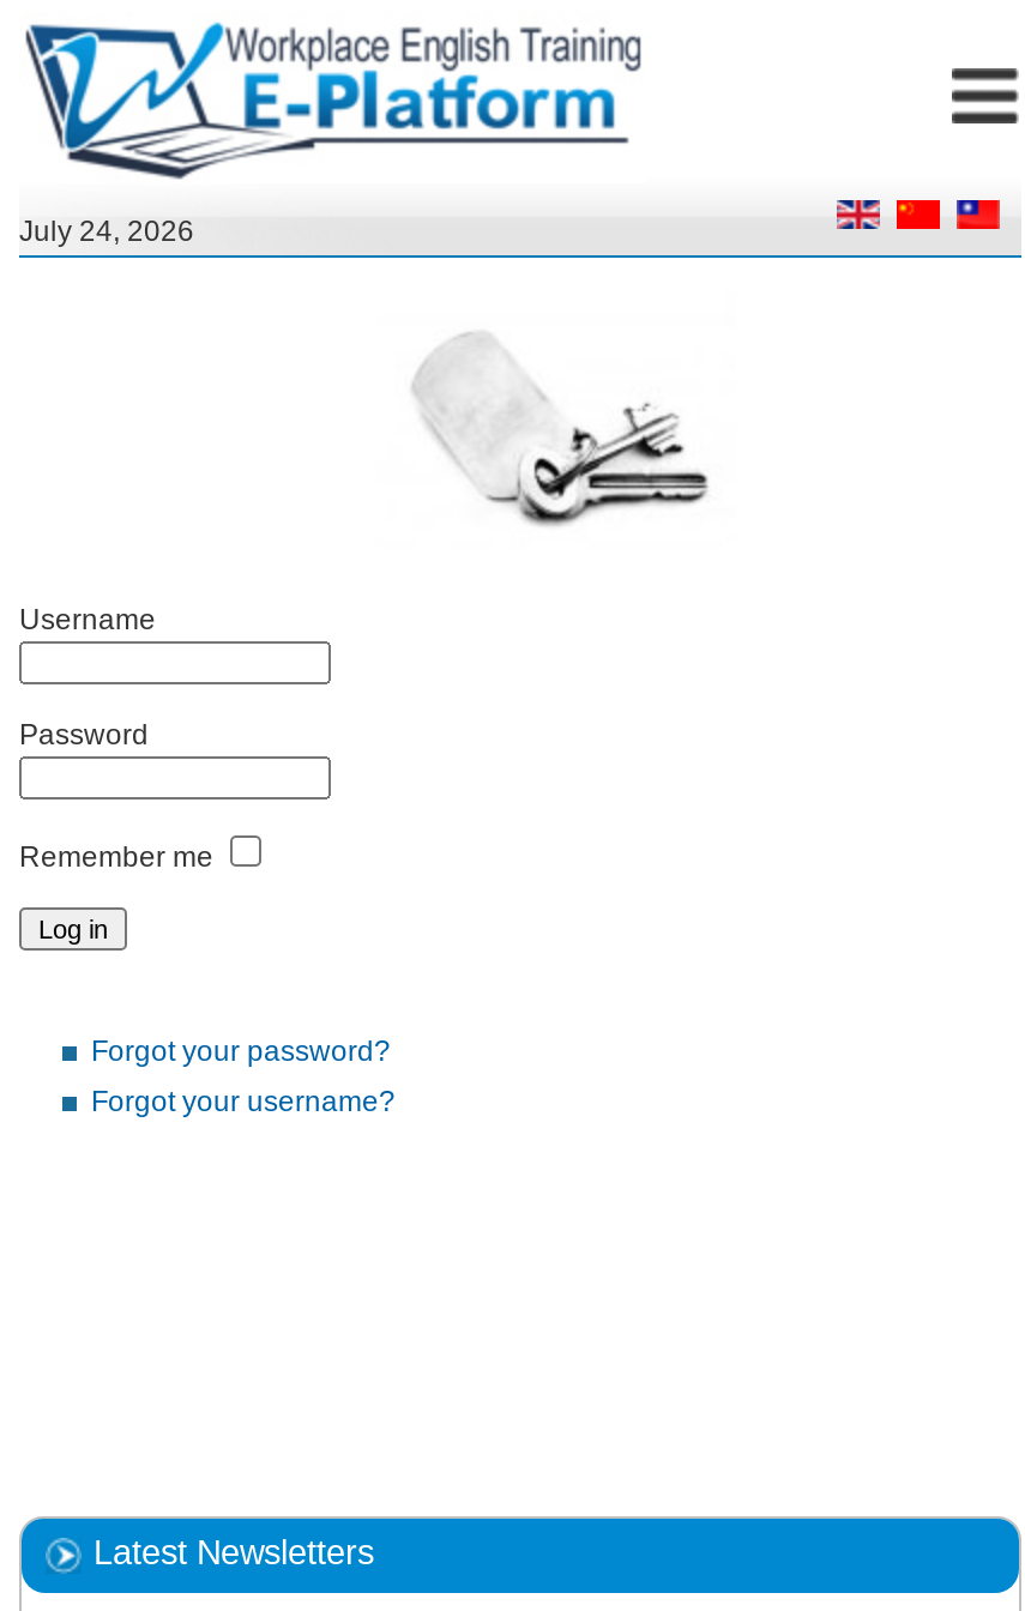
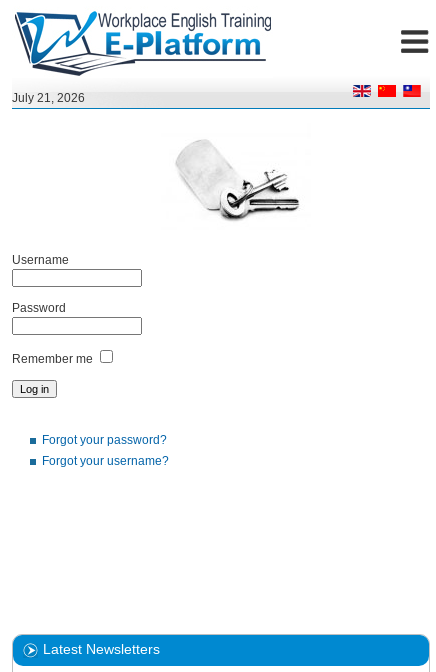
- July 24, 2026
+ July 21, 2026
